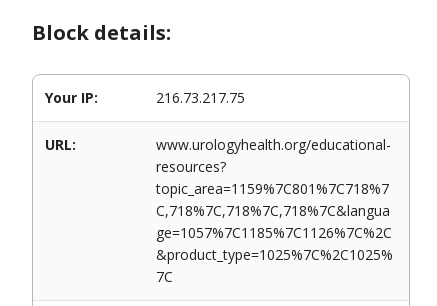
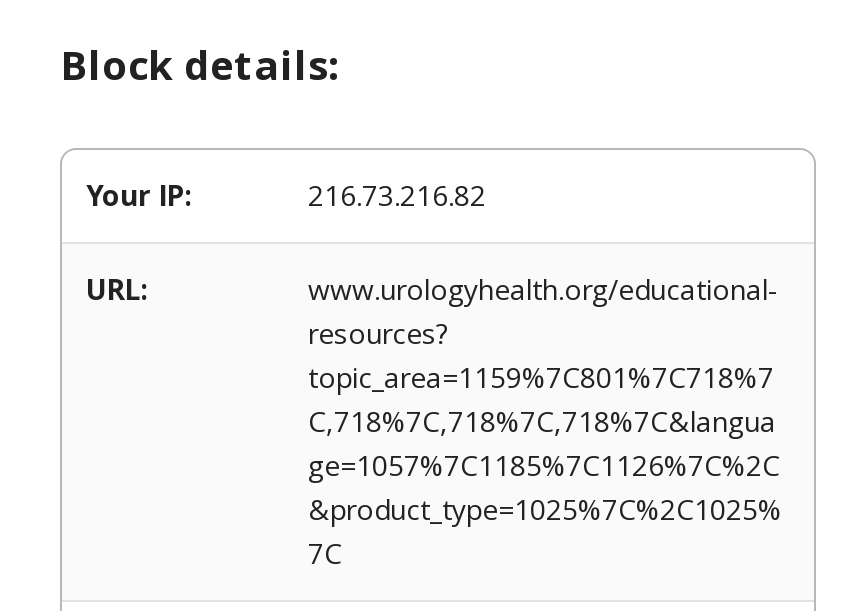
- 216.73.217.75
+ 216.73.216.82
